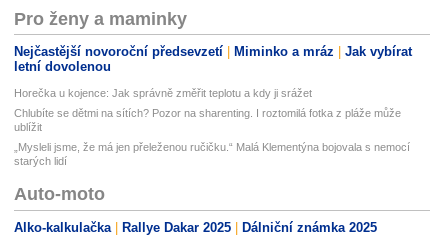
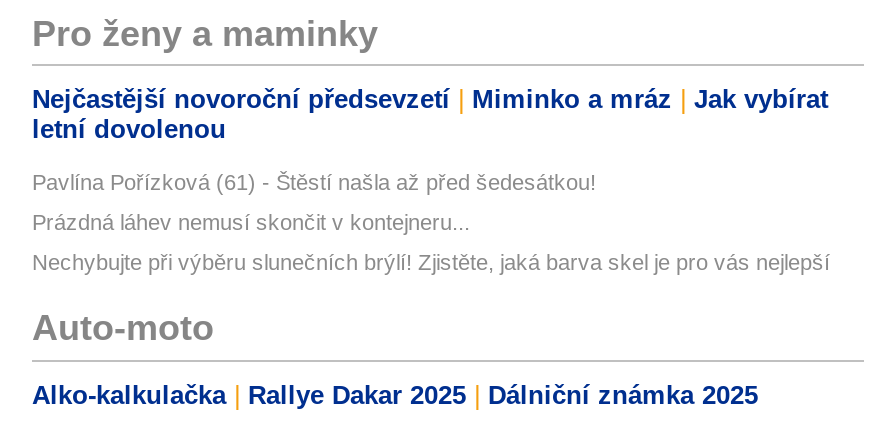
- Horečka u kojence: Jak správně změřit teplotu a kdy ji srážet
+ Pavlína Pořízková (61) - Štěstí našla až před šedesátkou!

- Chlubíte se dětmi na sítích? Pozor na sharenting. I roztomilá fotka z pláže může
- ublížit
+ Prázdná láhev nemusí skončit v kontejneru...

- „Mysleli jsme, že má jen přeleženou ručičku.“ Malá Klementýna bojovala s nemocí
- starých lidí
+ Nechybujte při výběru slunečních brýlí! Zjistěte, jaká barva skel je pro vás nejlepší
